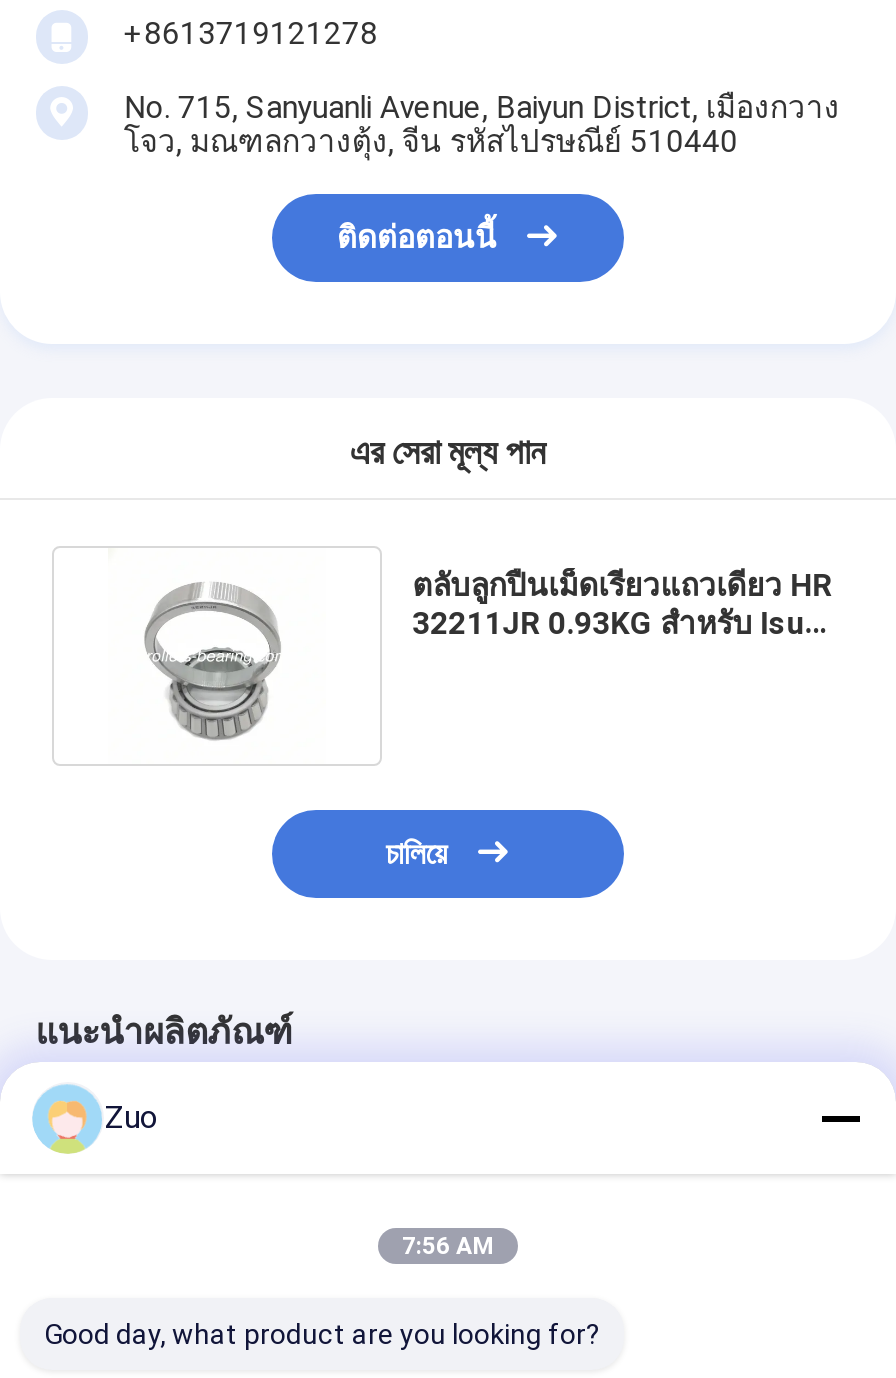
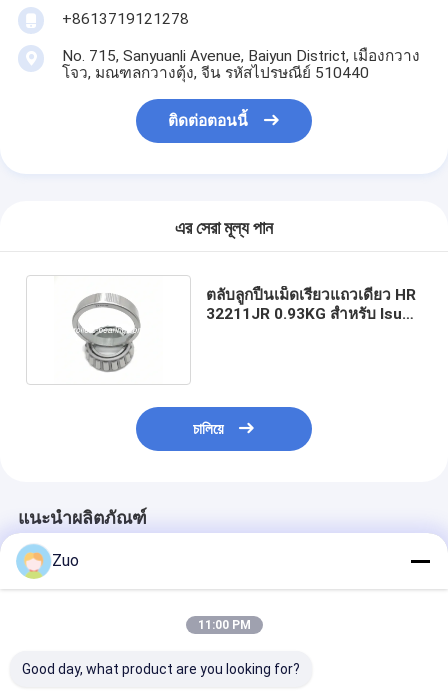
- 7:56 AM
+ 11:00 PM
